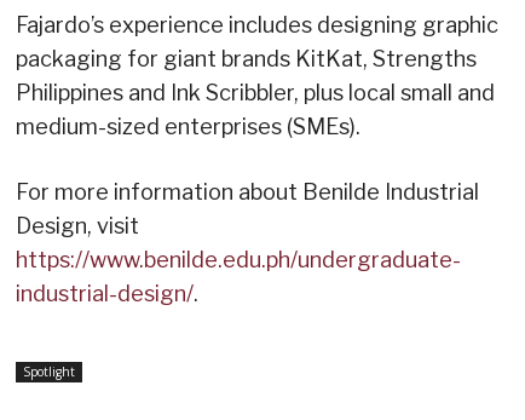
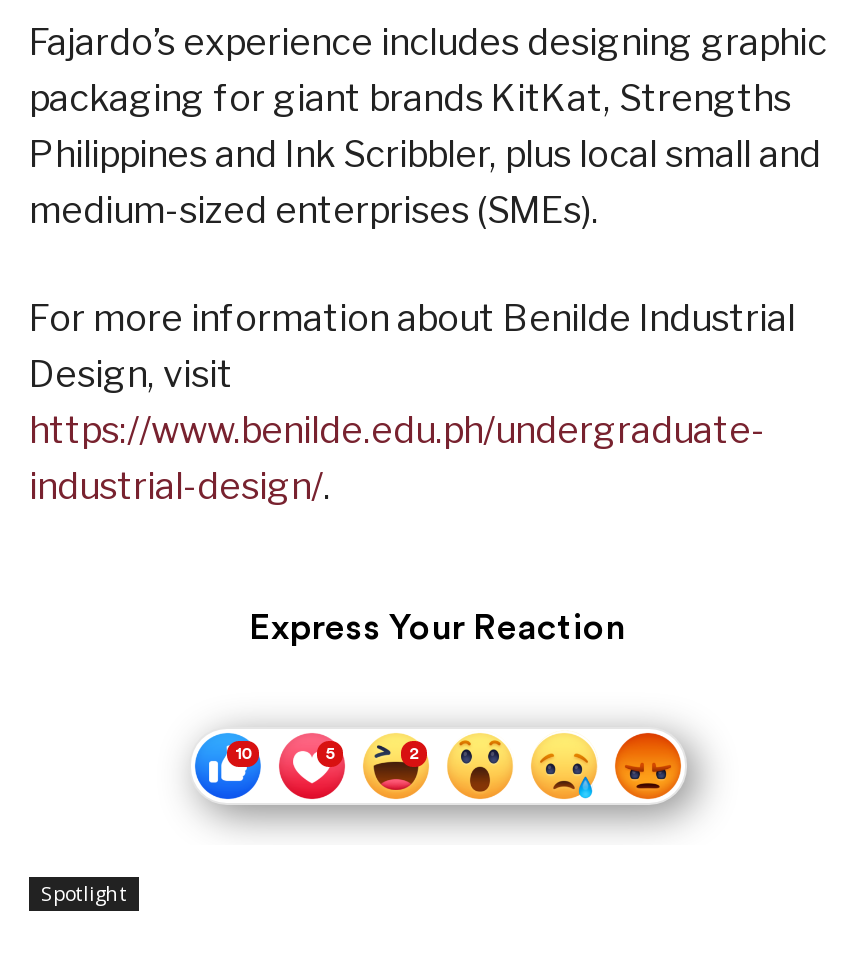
+ [image]

+ Express Your Reaction
